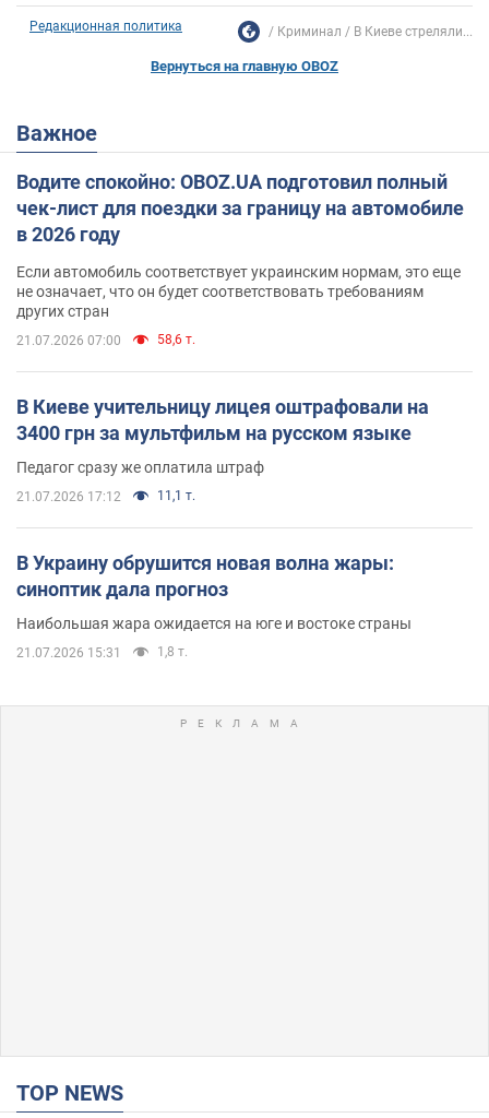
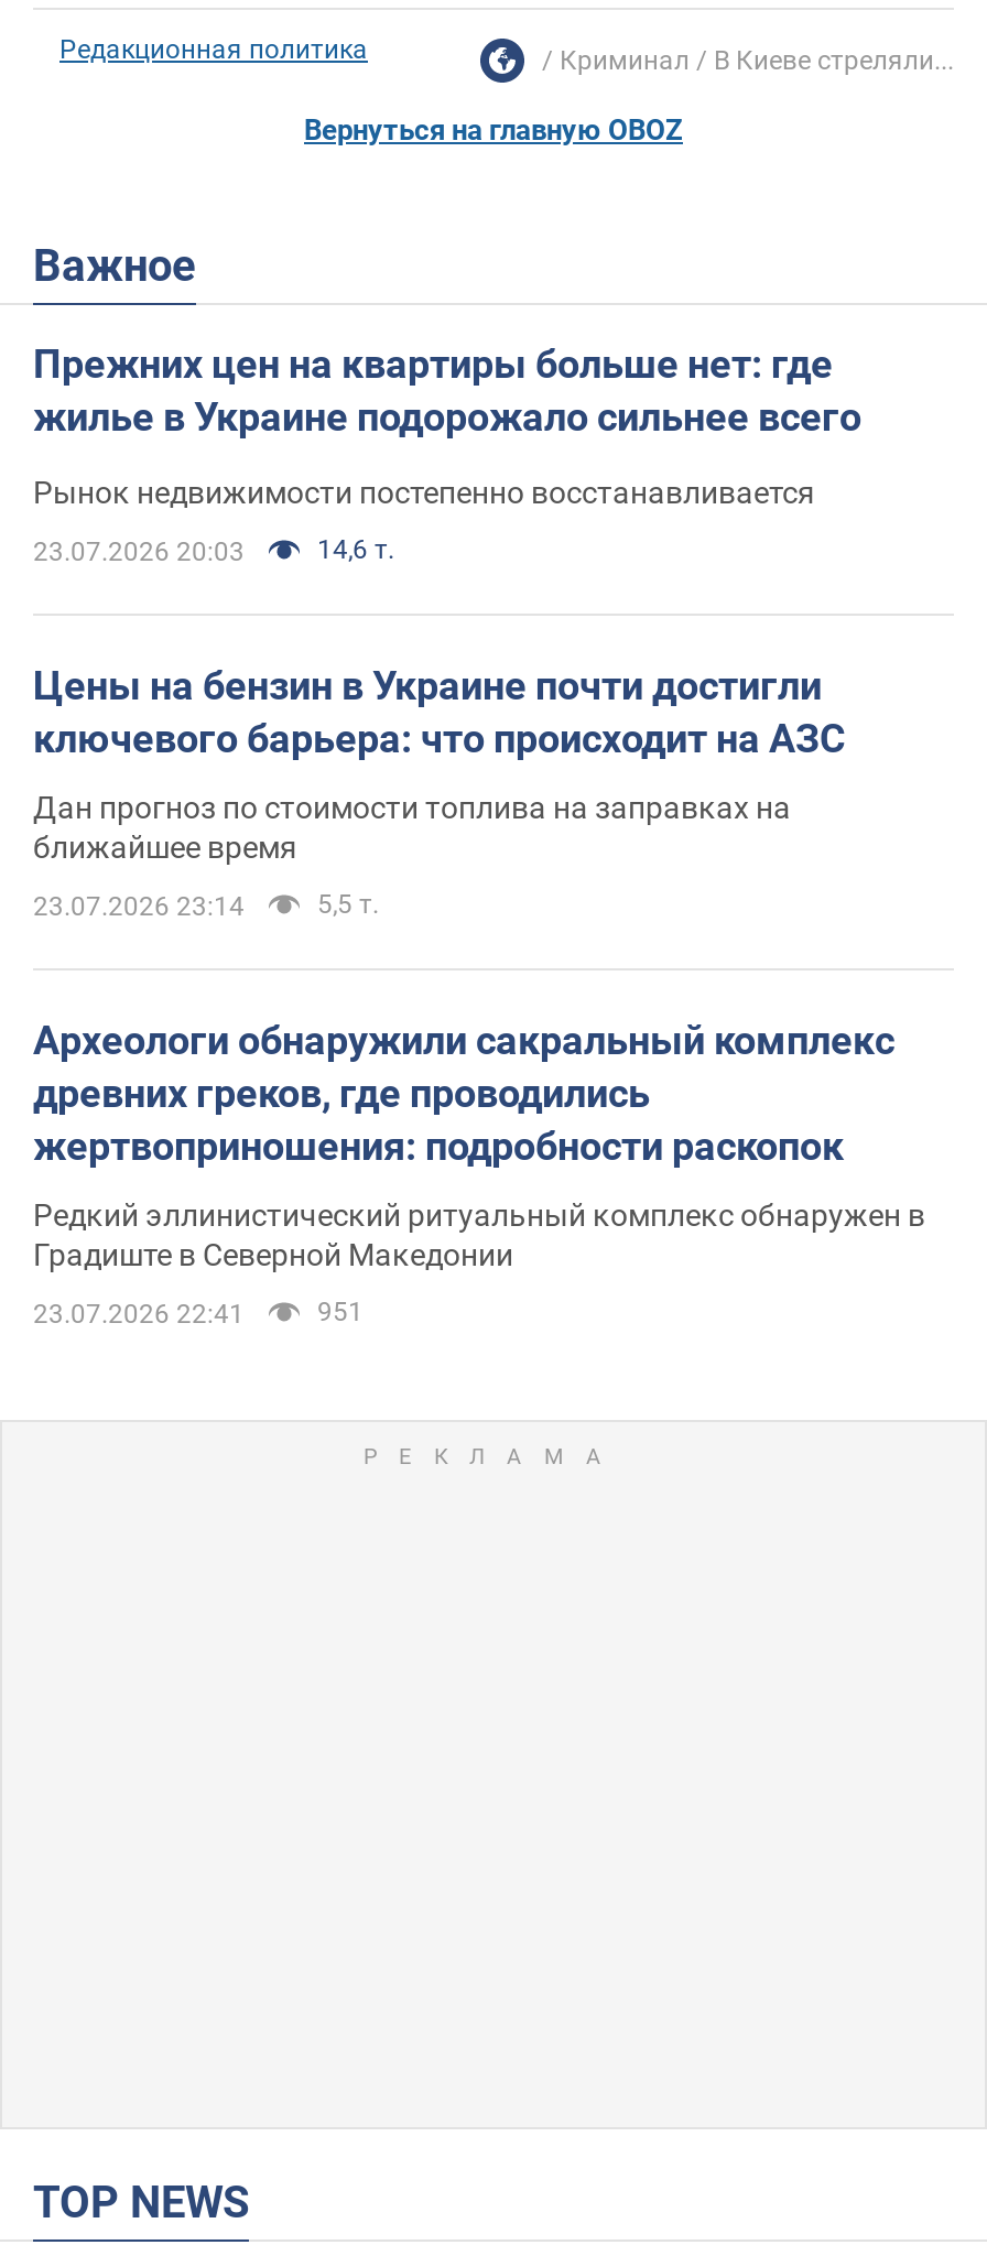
- Водите спокойно: OBOZ.UA подготовил полный
- чек-лист для поездки за границу на автомобиле
- в 2026 году
+ Прежних цен на квартиры больше нет: где
+ жилье в Украине подорожало сильнее всего

- Если автомобиль соответствует украинским нормам, это еще
- не означает, что он будет соответствовать требованиям
- других стран
+ Рынок недвижимости постепенно восстанавливается

- 21.07.2026 07:00
- 58,6 т.
+ 23.07.2026 20:03
+ 14,6 т.

- В Киеве учительницу лицея оштрафовали на
- 3400 грн за мультфильм на русском языке
+ Цены на бензин в Украине почти достигли
+ ключевого барьера: что происходит на АЗС

- Педагог сразу же оплатила штраф
+ Дан прогноз по стоимости топлива на заправках на
+ ближайшее время

- 21.07.2026 17:12
- 11,1 т.
+ 23.07.2026 23:14
+ 5,5 т.

- В Украину обрушится новая волна жары:
- синоптик дала прогноз
+ Археологи обнаружили сакральный комплекс
+ древних греков, где проводились
+ жертвоприношения: подробности раскопок

- Наибольшая жара ожидается на юге и востоке страны
+ Редкий эллинистический ритуальный комплекс обнаружен в
+ Градиште в Северной Македонии

- 21.07.2026 15:31
- 1,8 т.
+ 23.07.2026 22:41
+ 951
